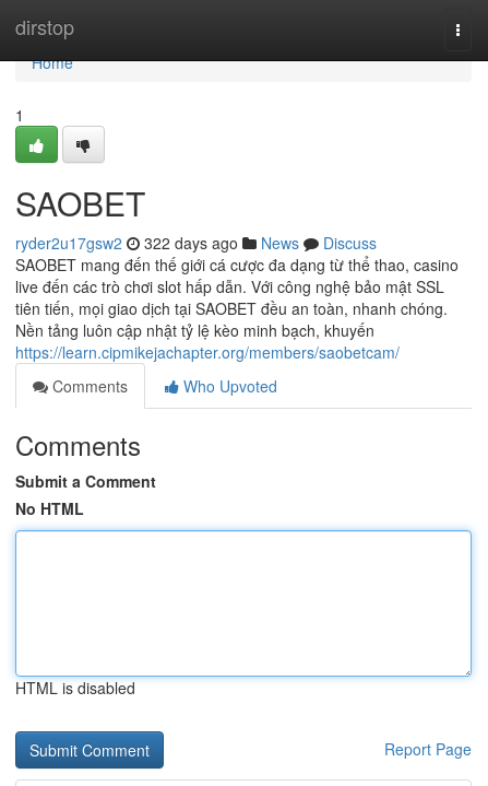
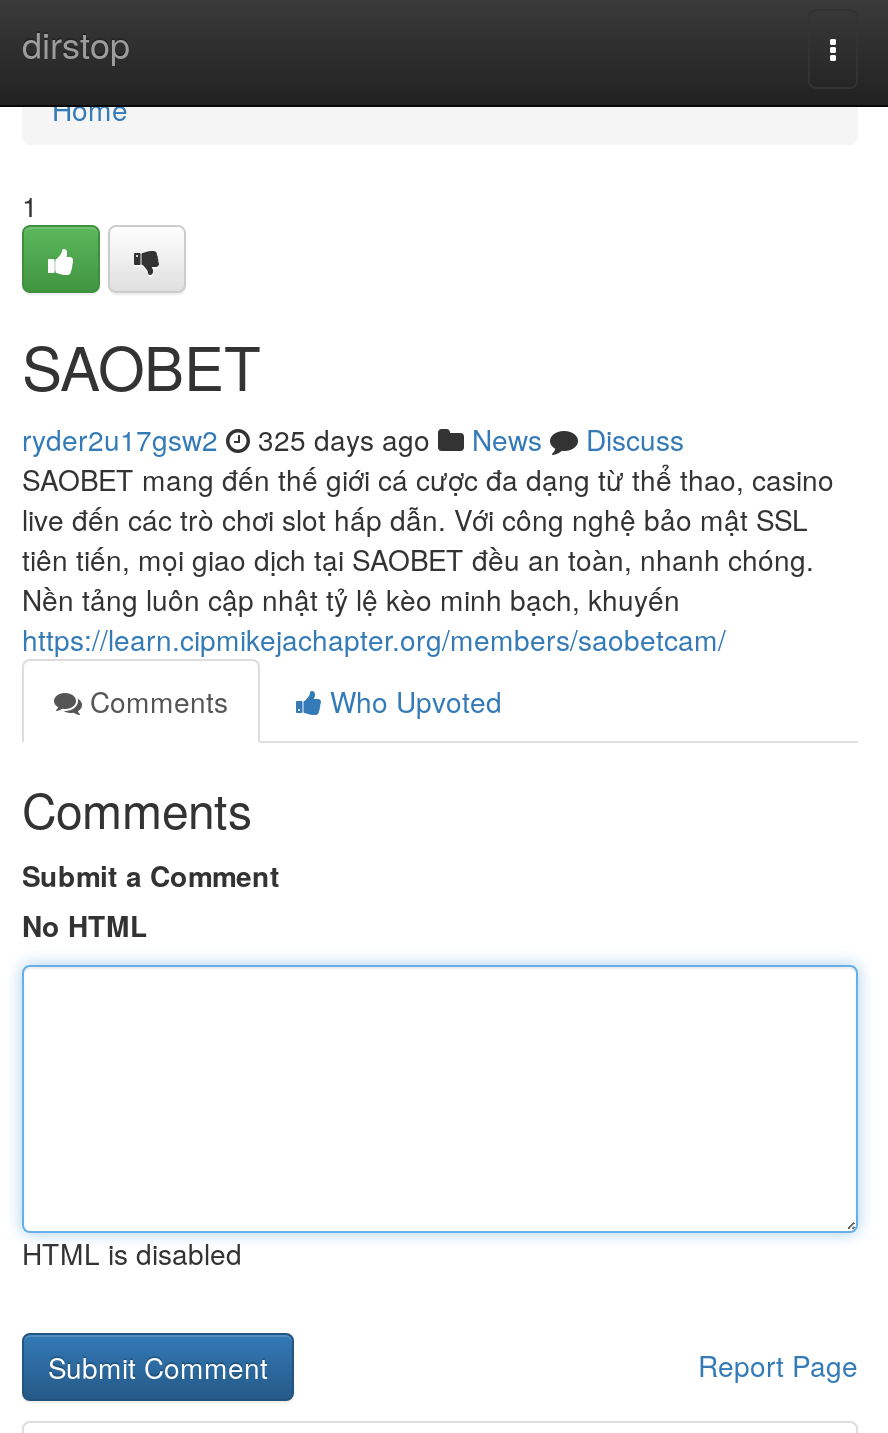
- ryder2u17gsw2 322 days ago News Discuss
+ ryder2u17gsw2 325 days ago News Discuss
